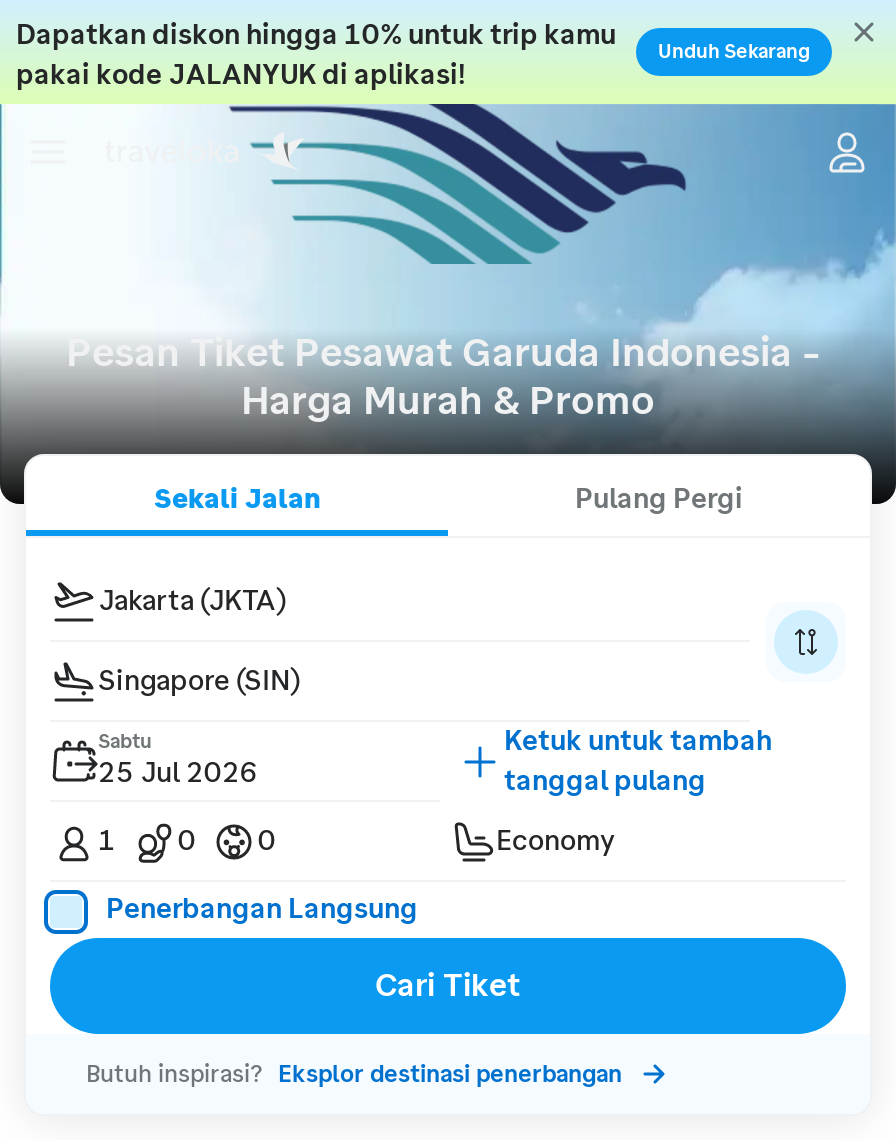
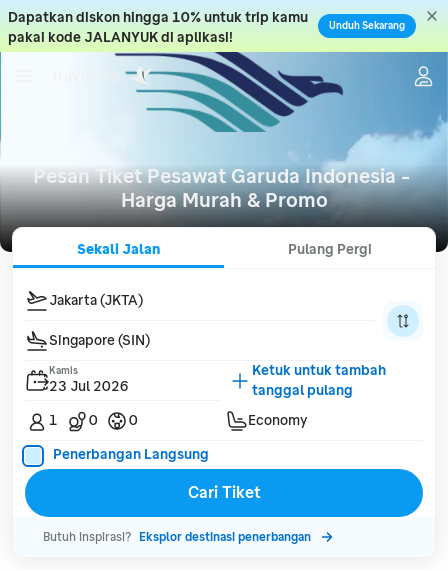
- Sabtu
- 25 Jul 2026
+ Kamis
+ 23 Jul 2026
